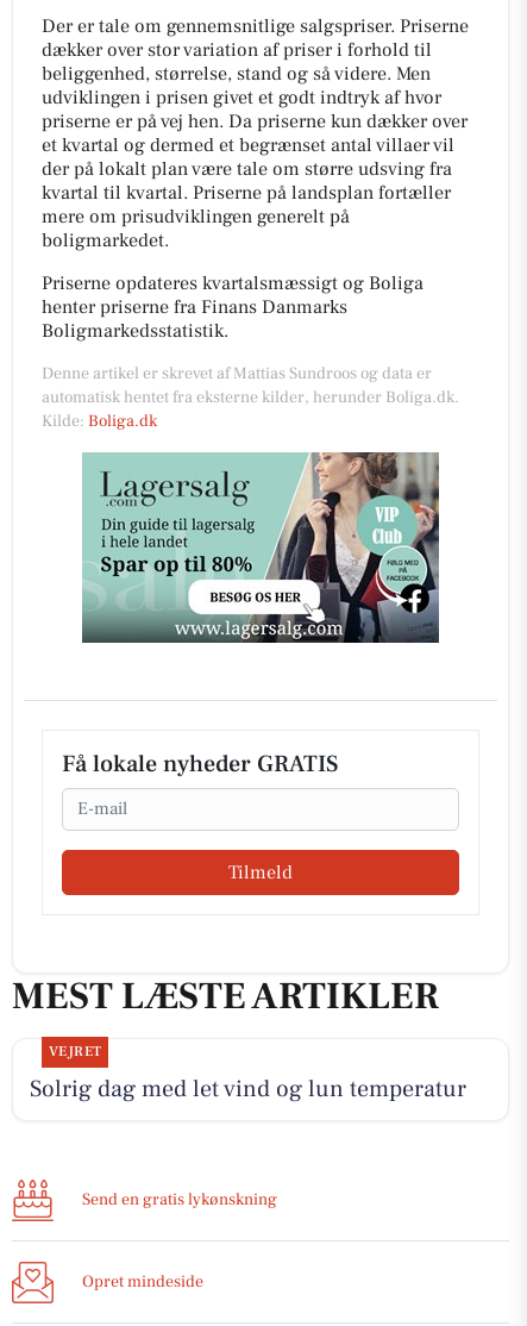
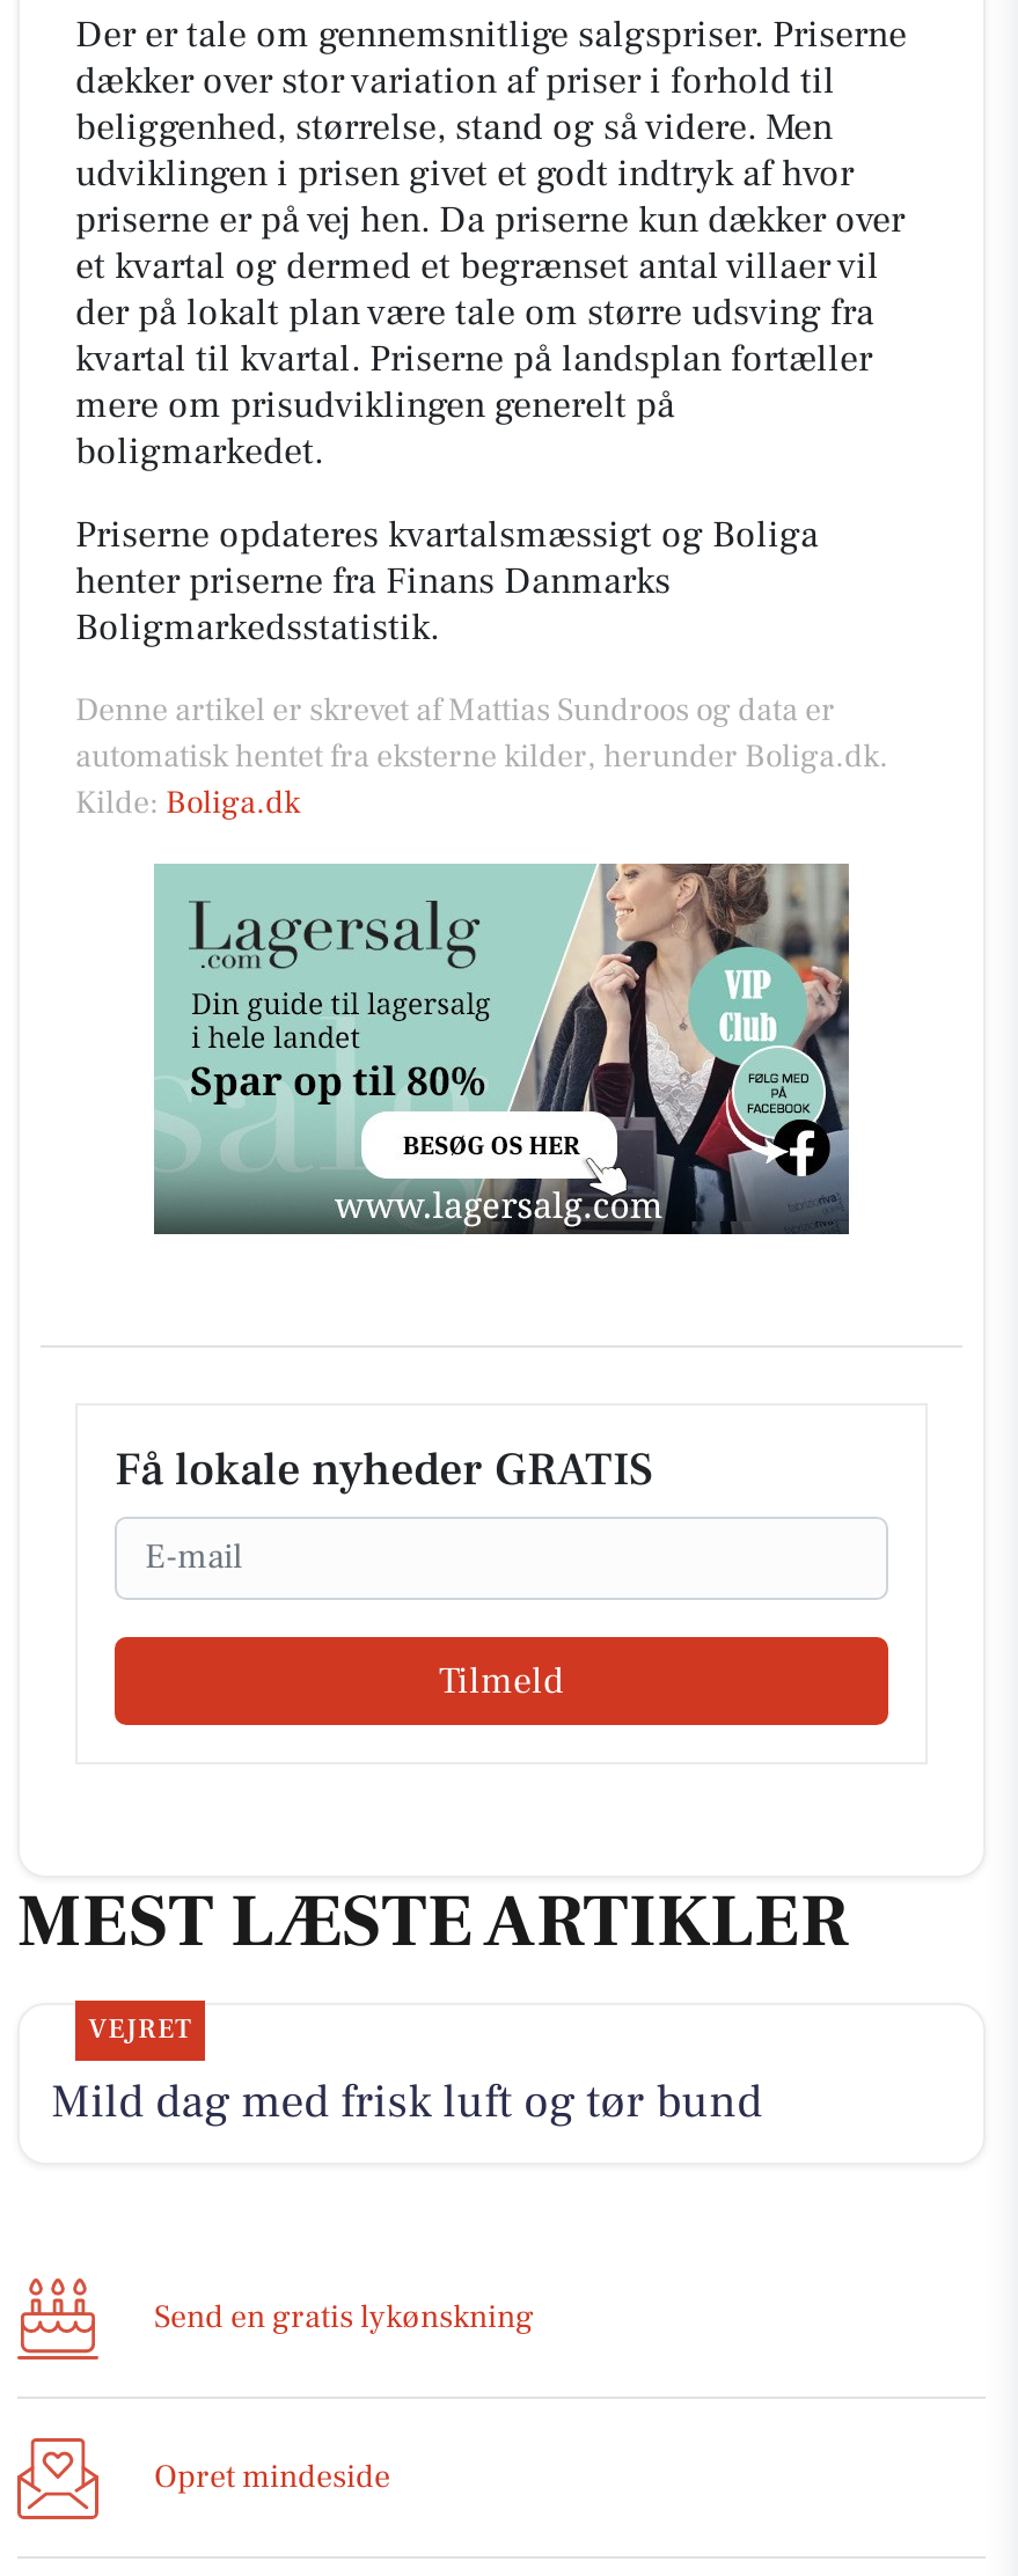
- Solrig dag med let vind og lun temperatur
+ Mild dag med frisk luft og tør bund
